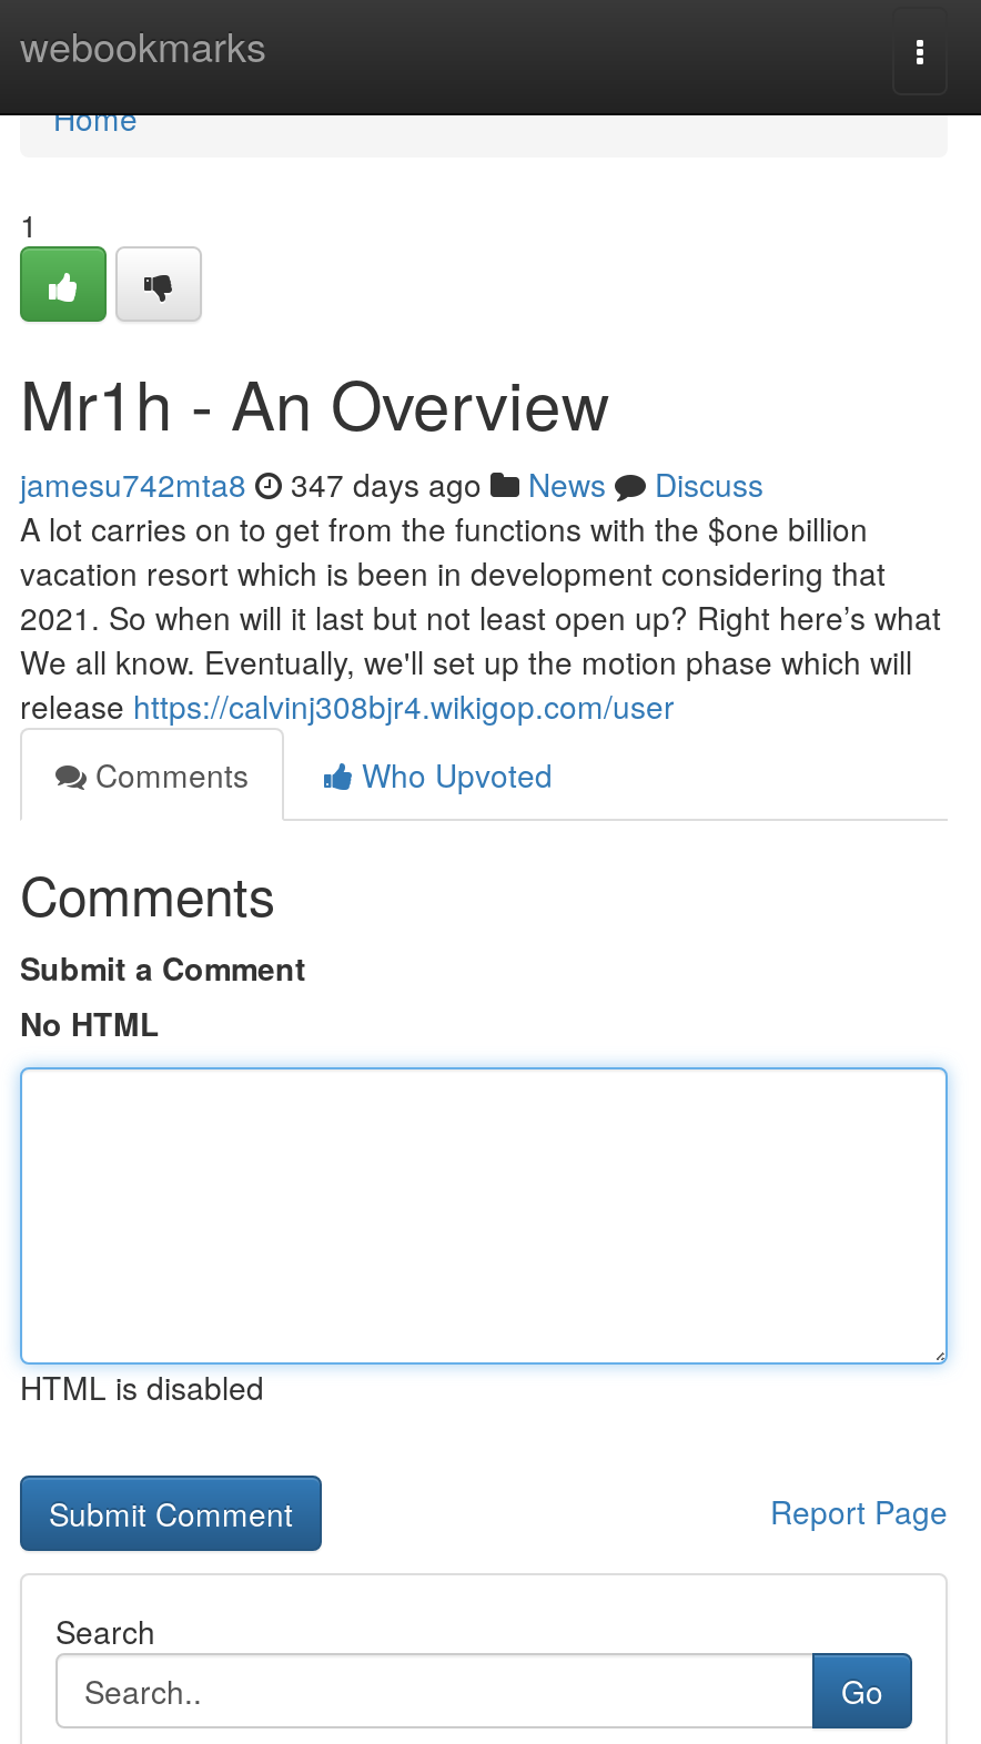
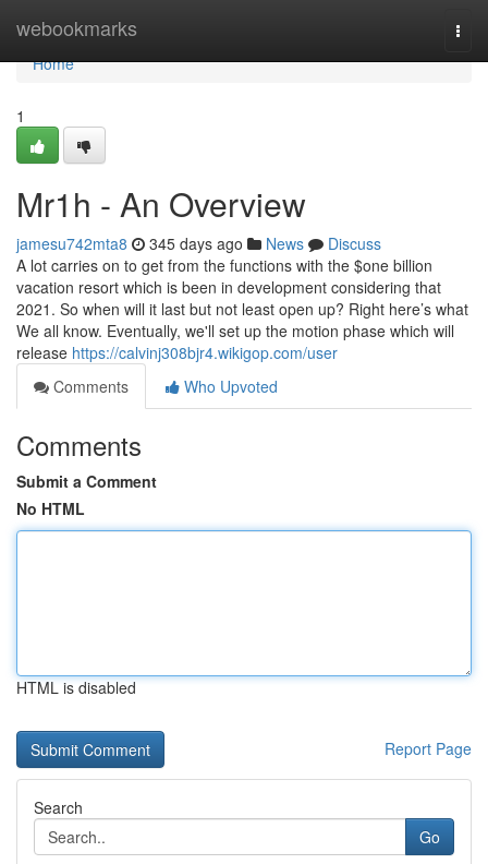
- jamesu742mta8 347 days ago News Discuss
+ jamesu742mta8 345 days ago News Discuss
